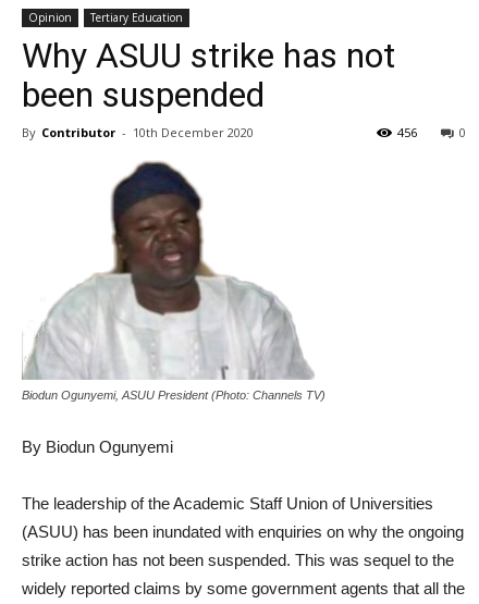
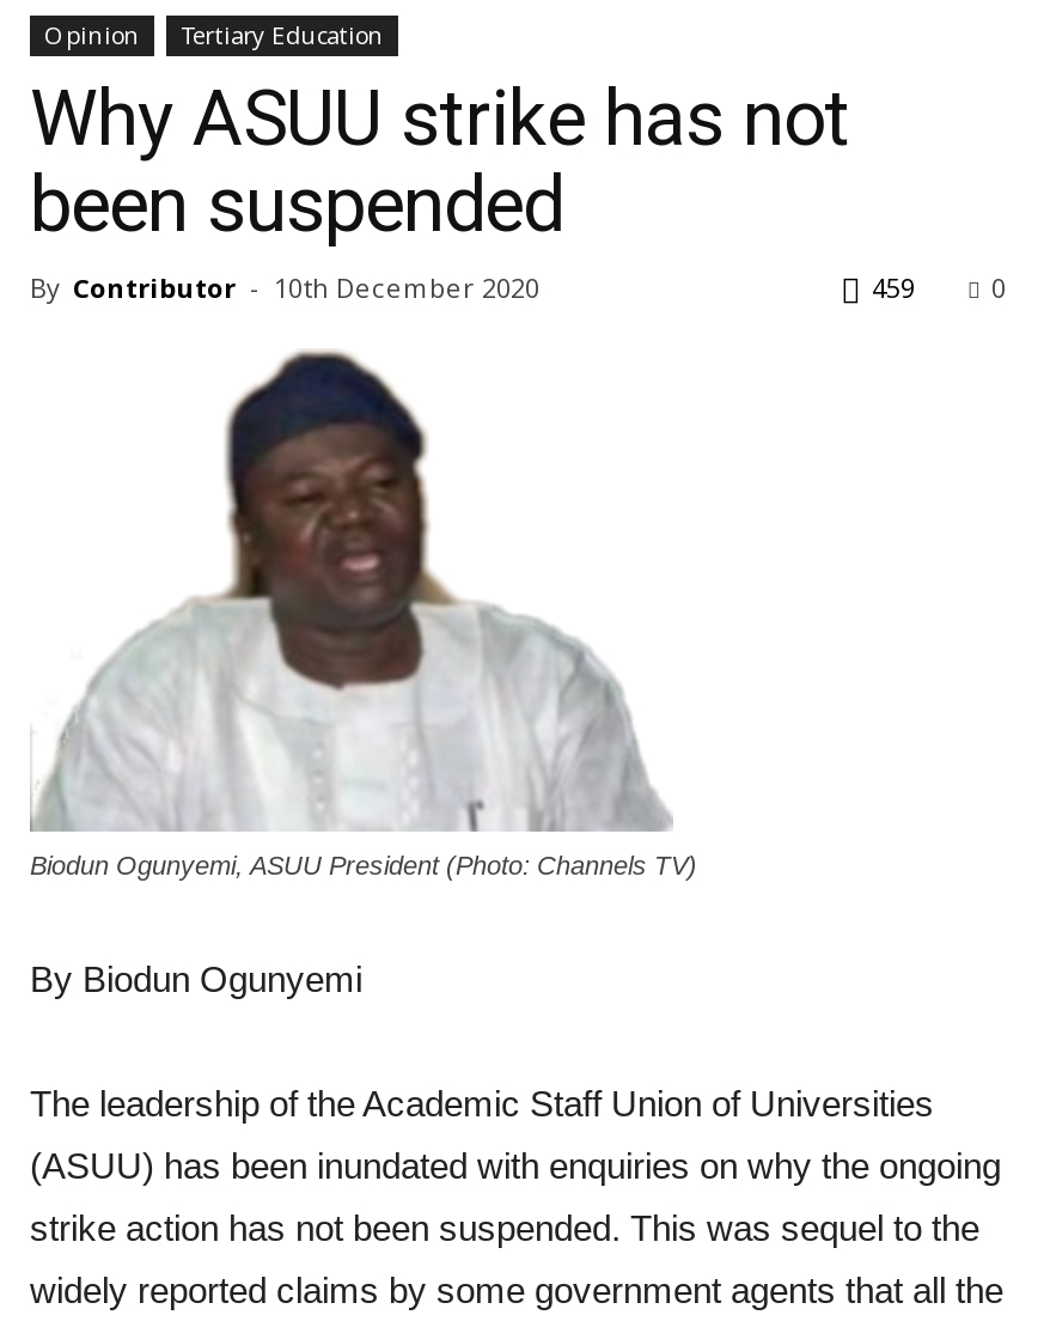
- 456
+ 459
